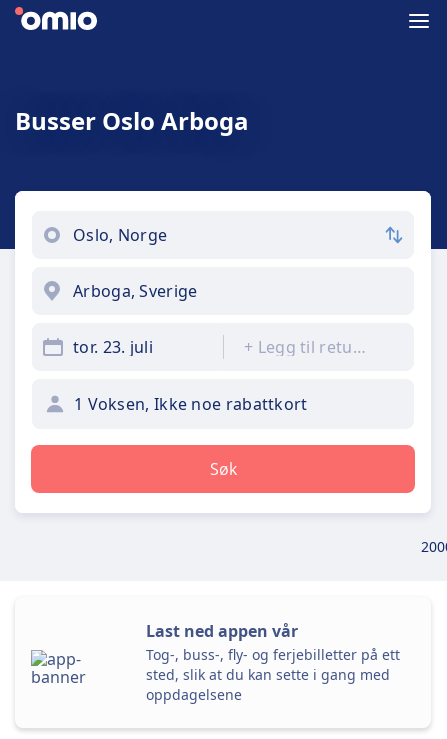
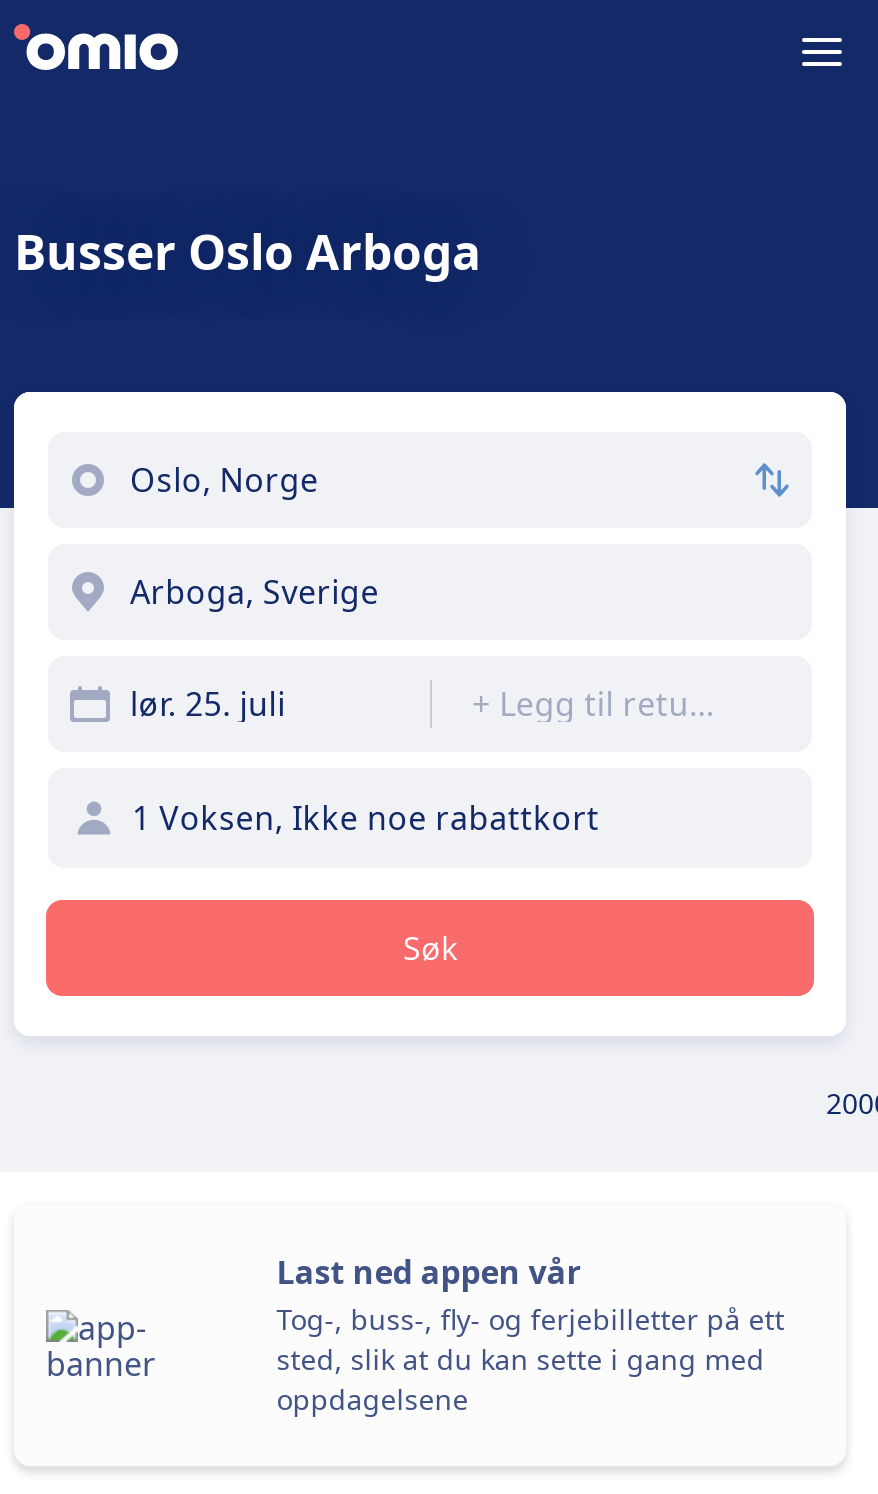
- tor. 23. juli
+ lør. 25. juli
